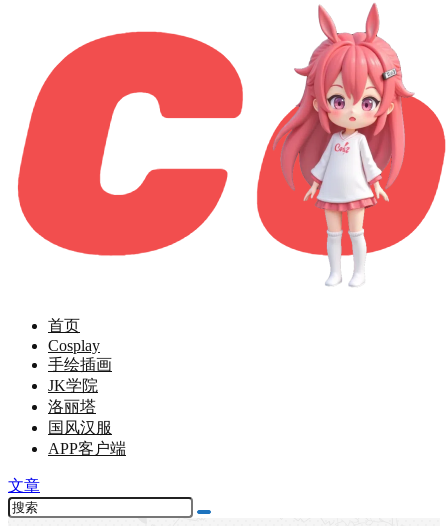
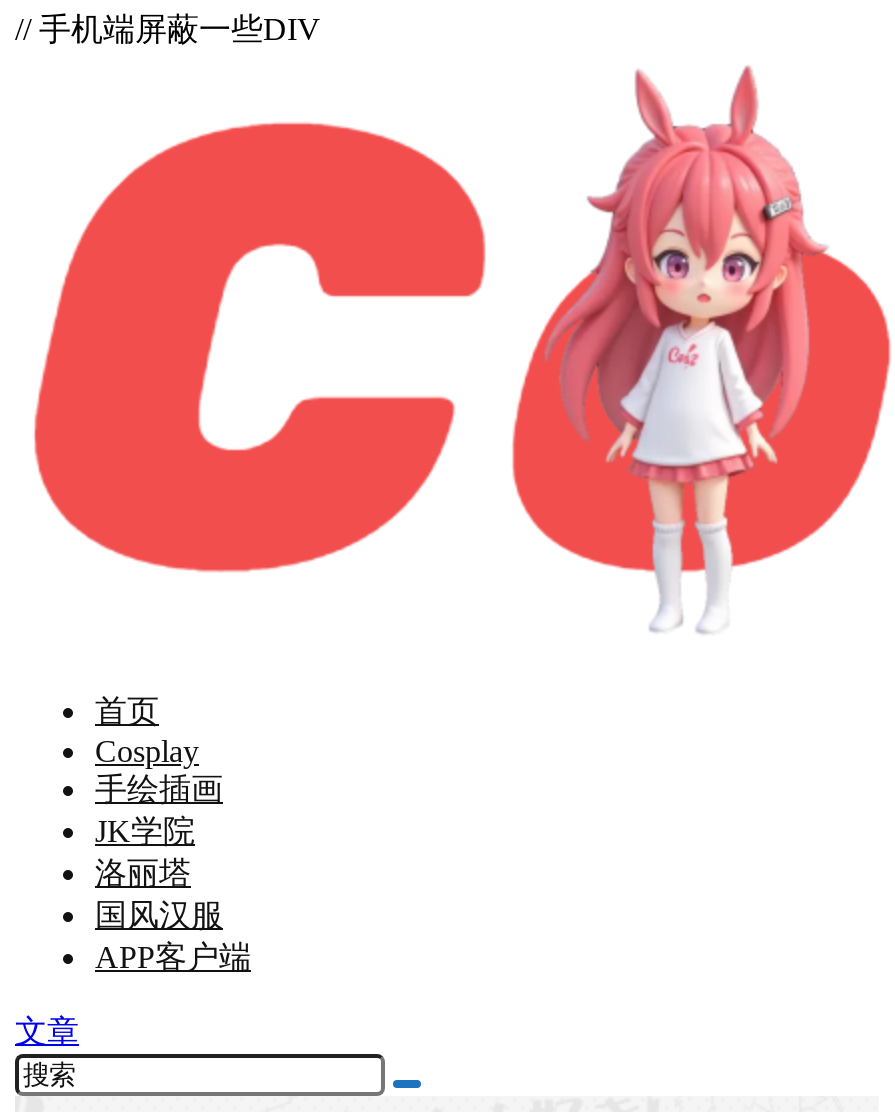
+ // 手机端屏蔽一些DIV
